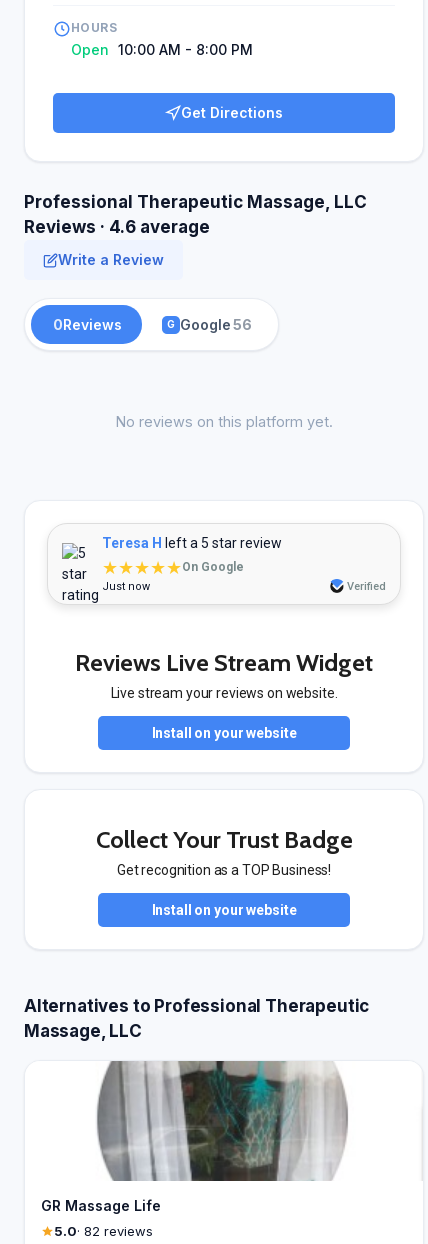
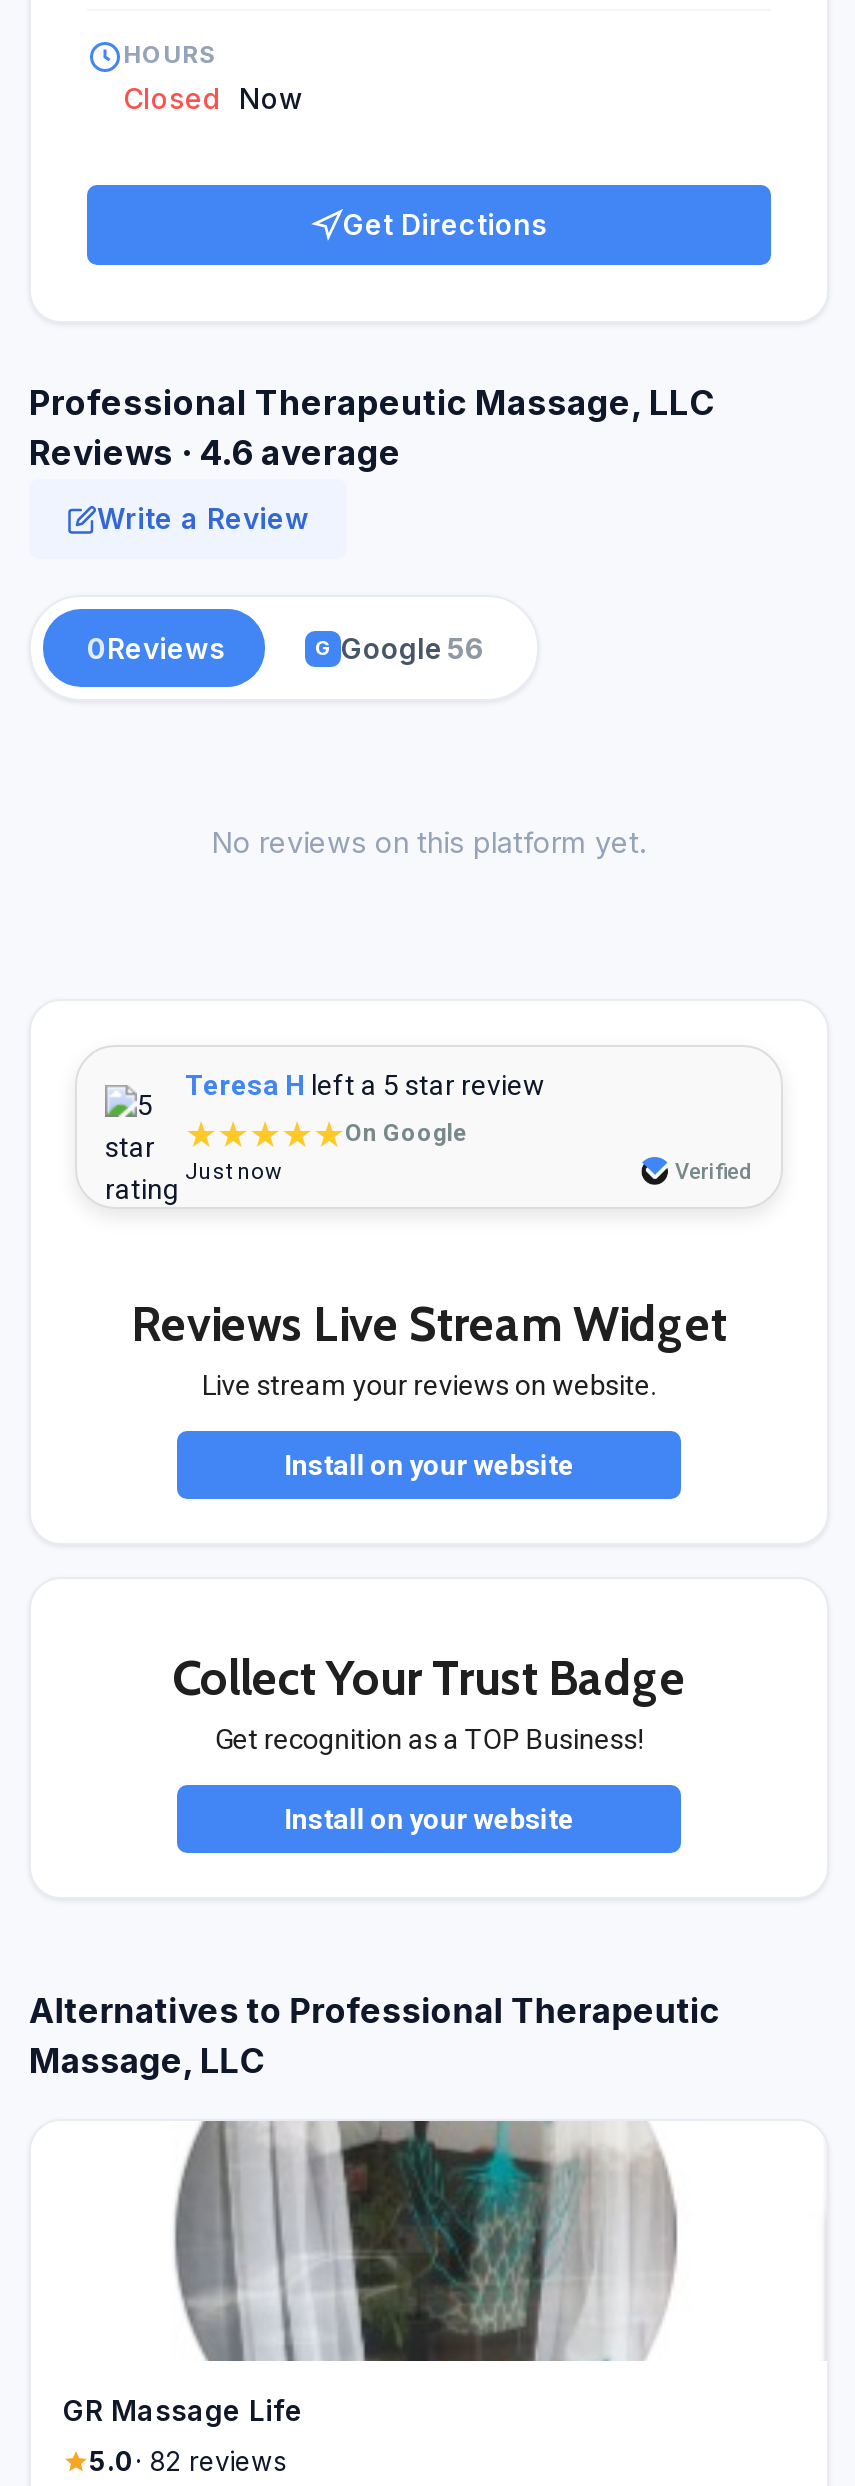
- Open 10:00 AM - 8:00 PM
+ Closed Now
